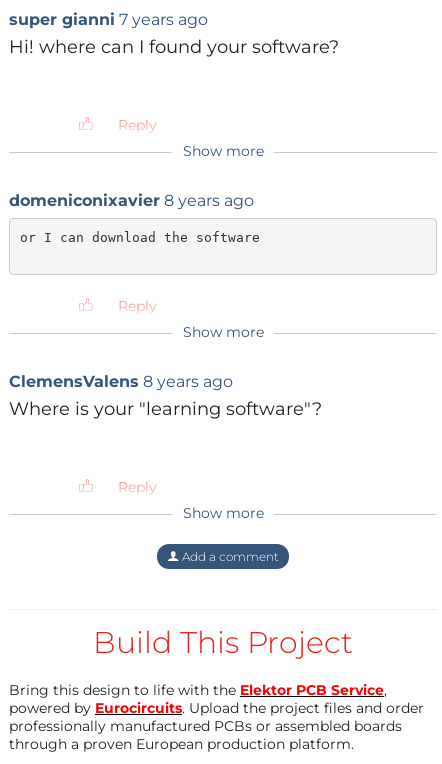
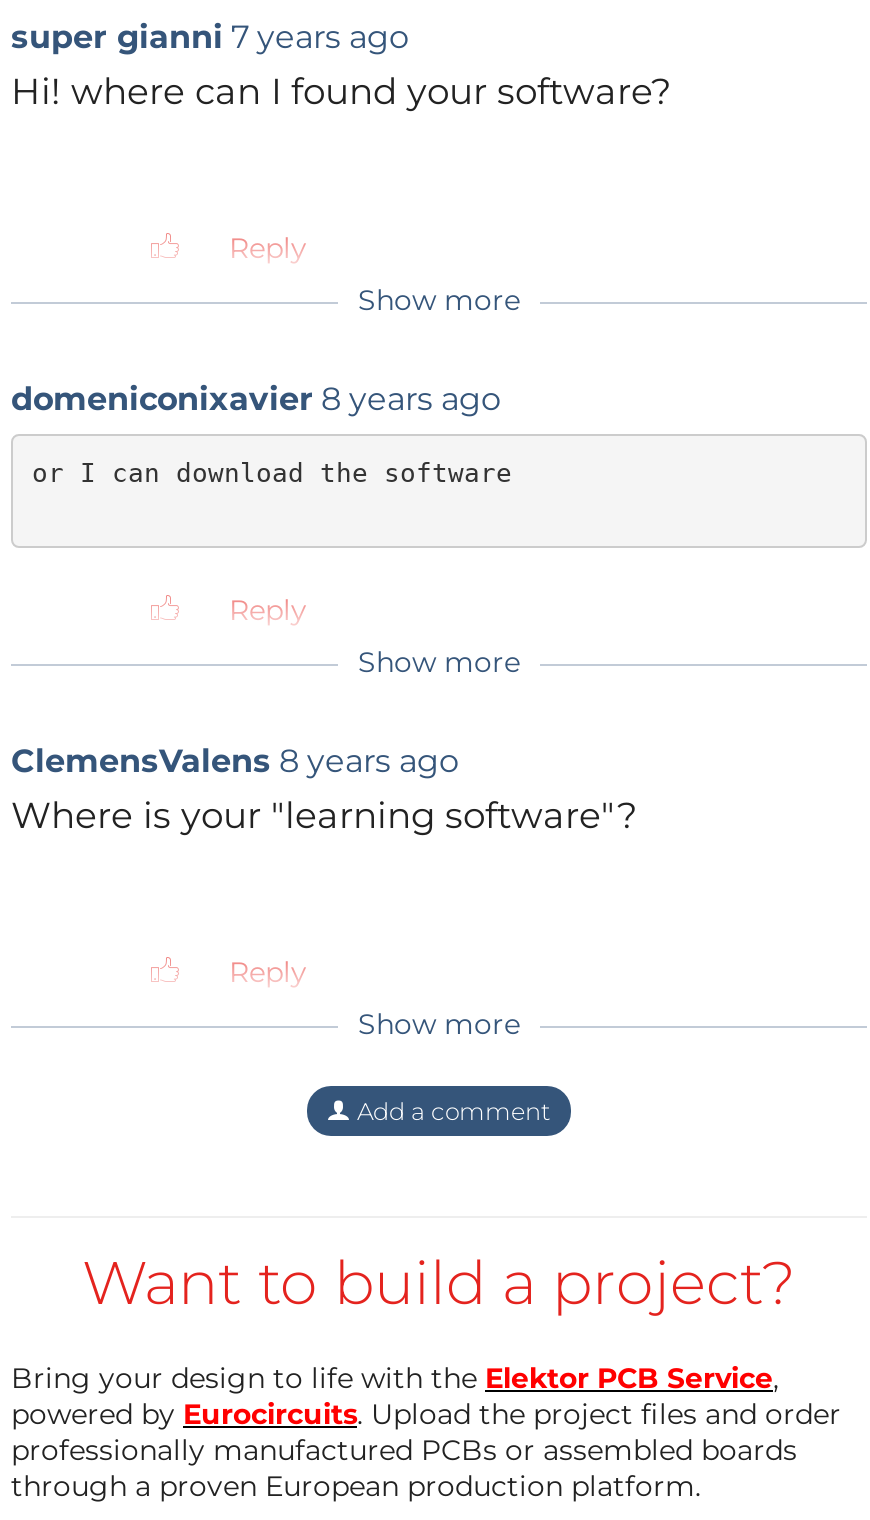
- Build This Project
+ Want to build a project?

- Bring this design to life with the Elektor PCB Service,
+ Bring your design to life with the Elektor PCB Service,
